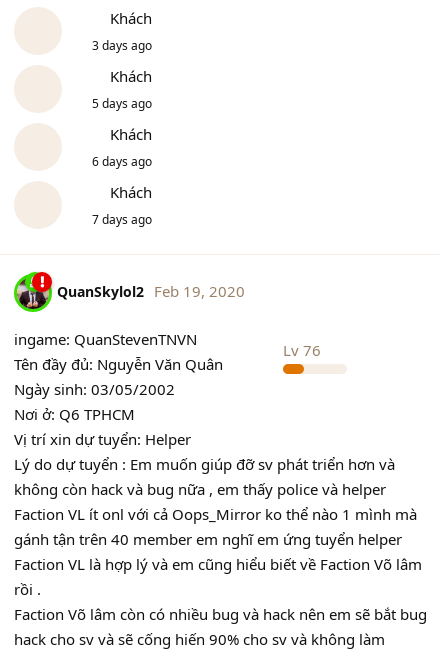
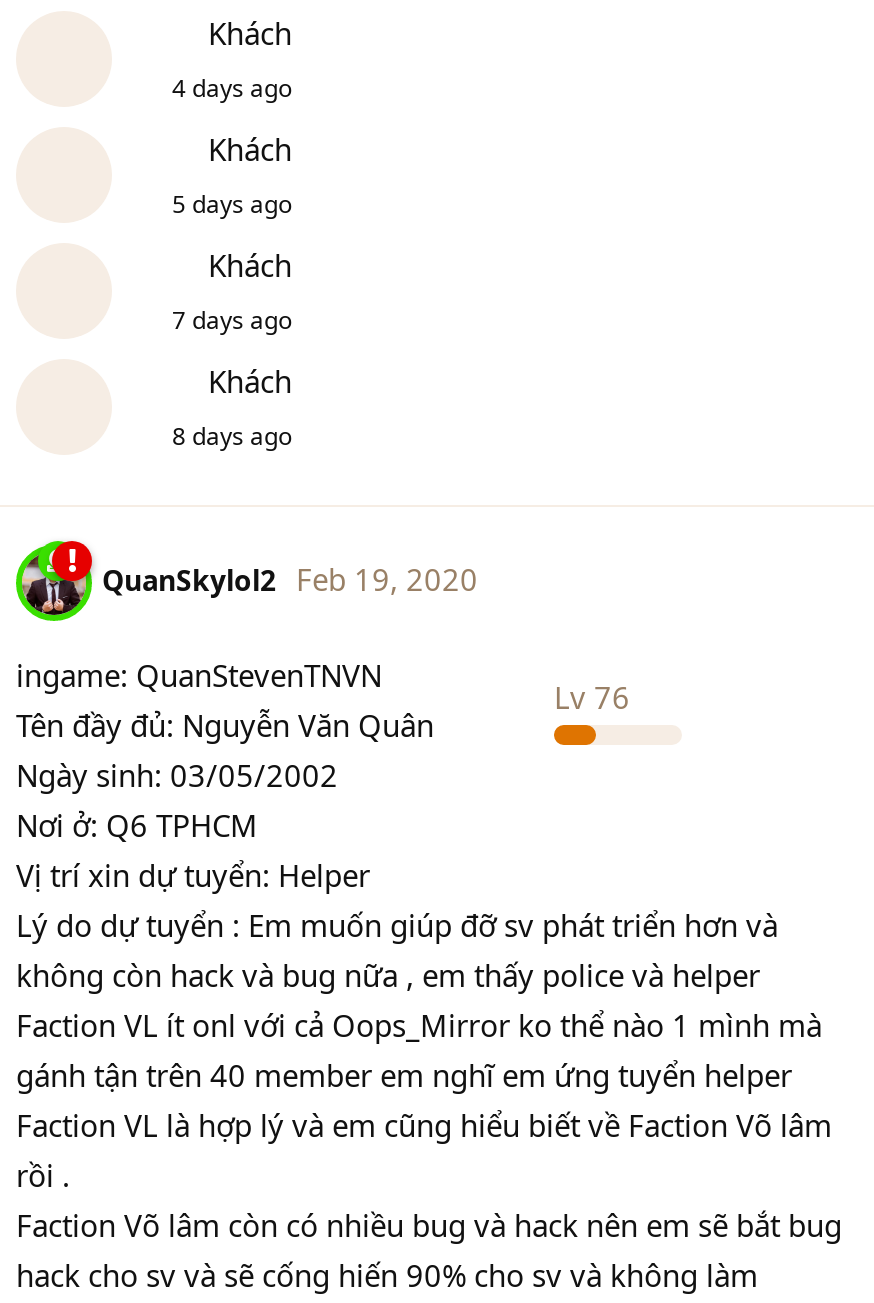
- 3 days ago
+ 4 days ago

- 6 days ago
+ 7 days ago

- 7 days ago
+ 8 days ago
